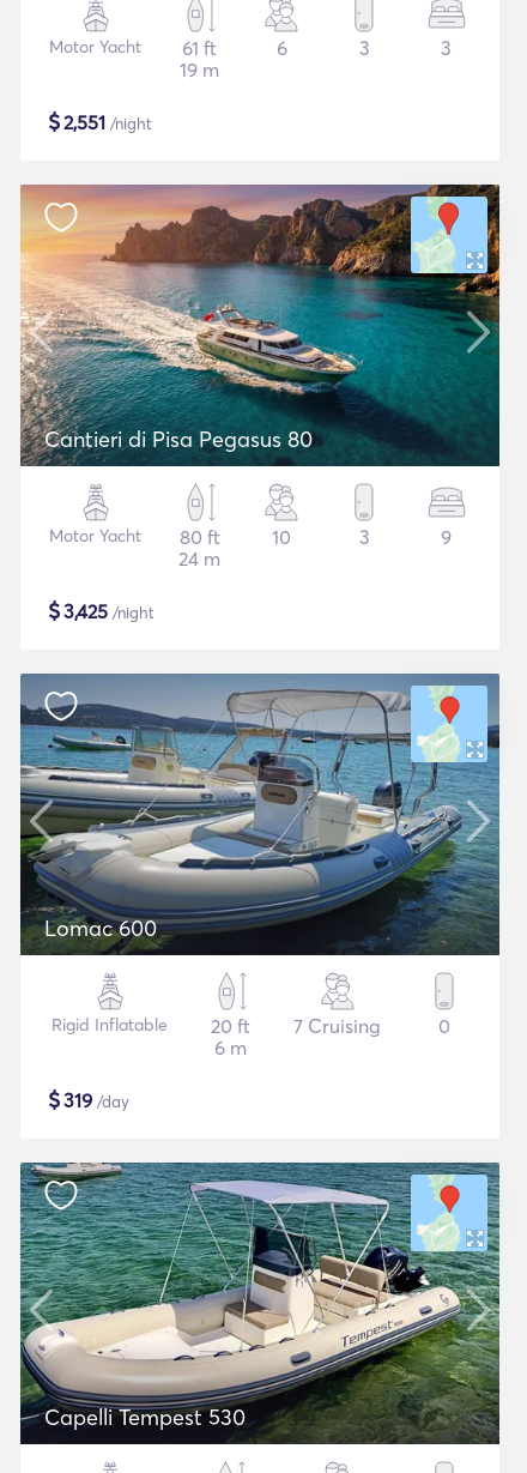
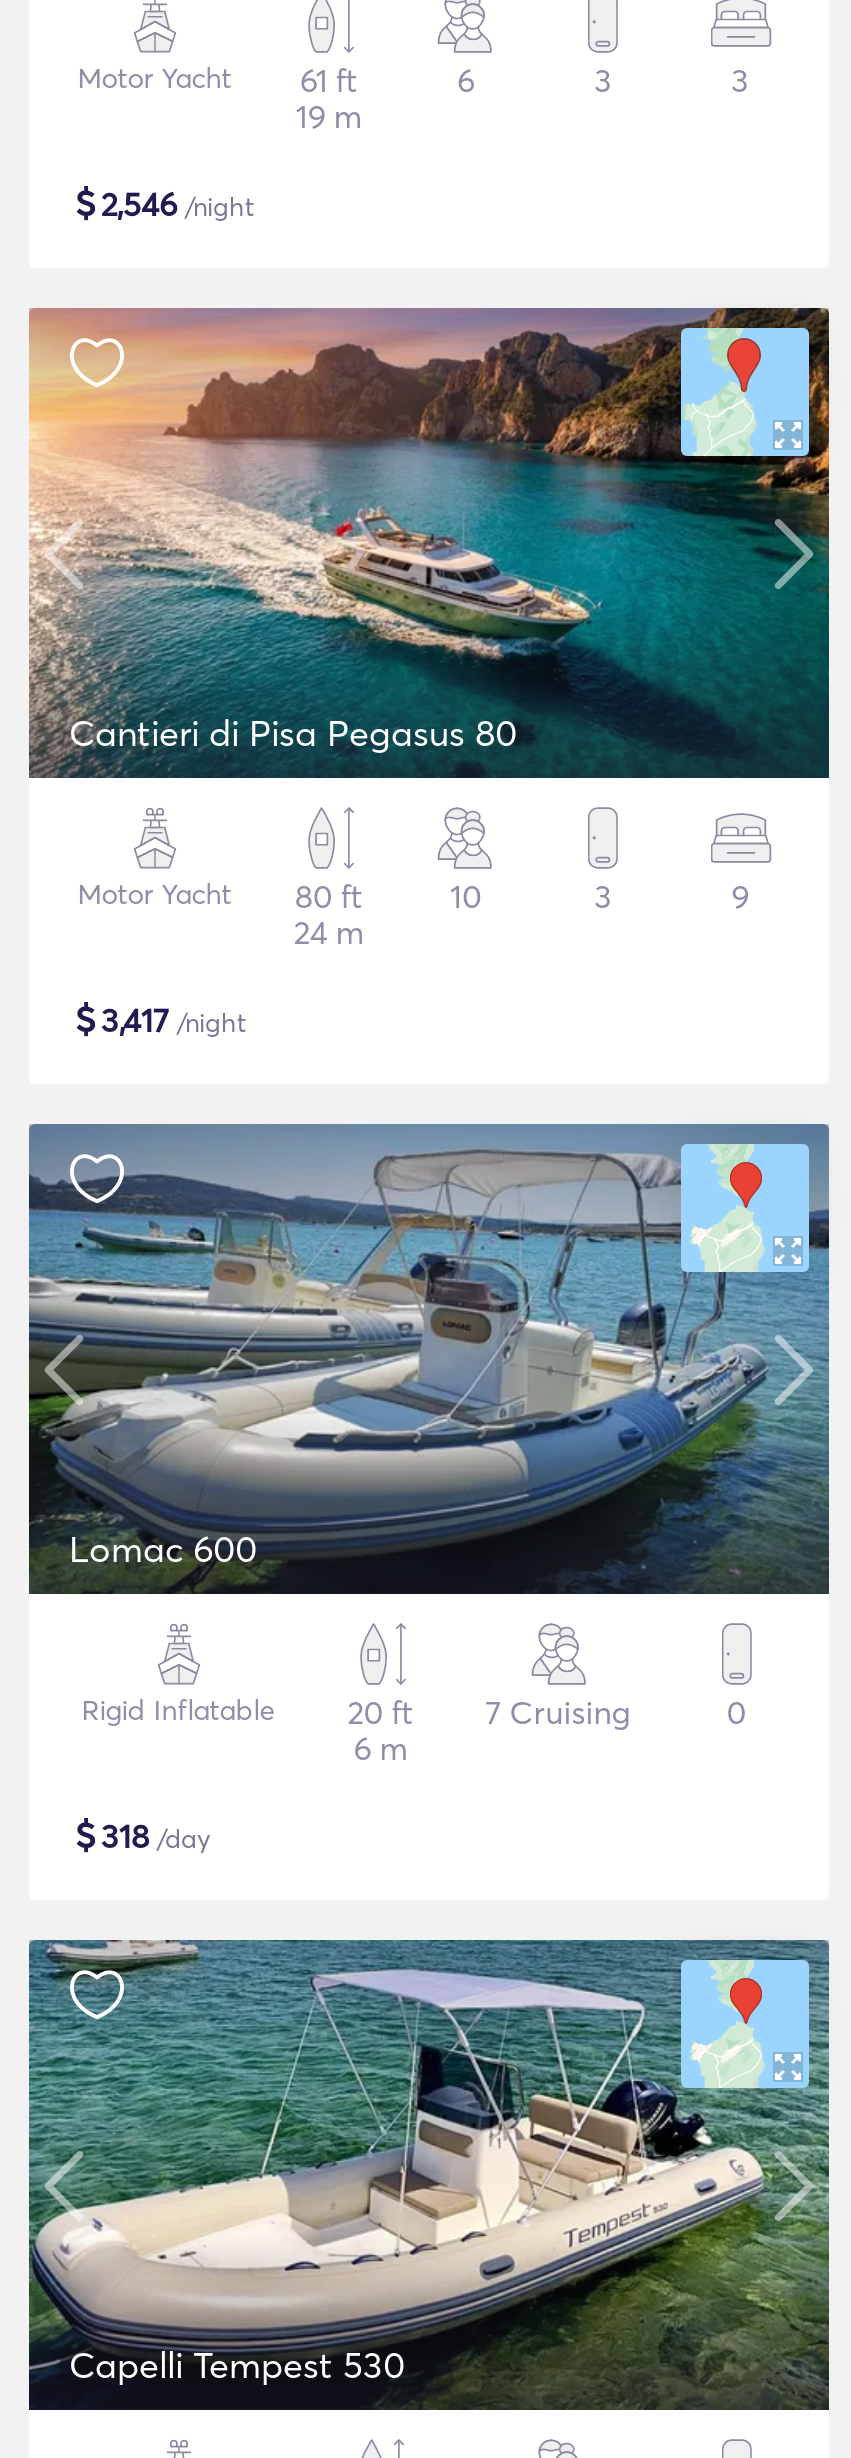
- $2,551 /night
+ $2,546 /night

- $3,425 /night
+ $3,417 /night

- $319 /day
+ $318 /day
